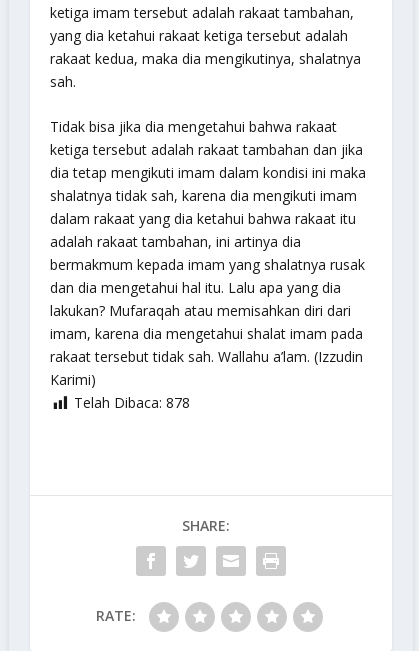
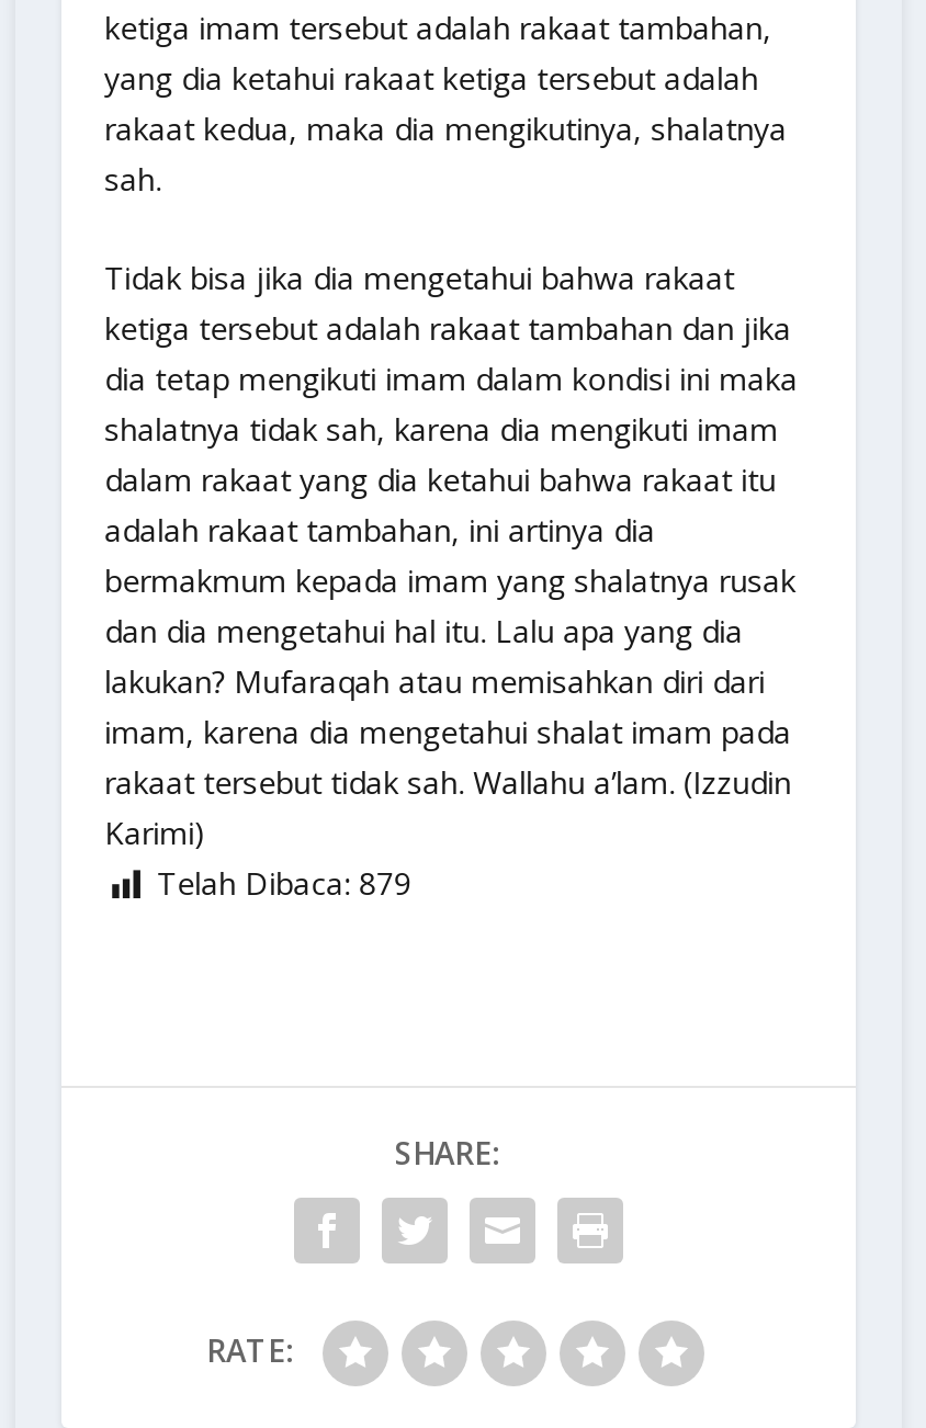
- Telah Dibaca: 878
+ Telah Dibaca: 879
